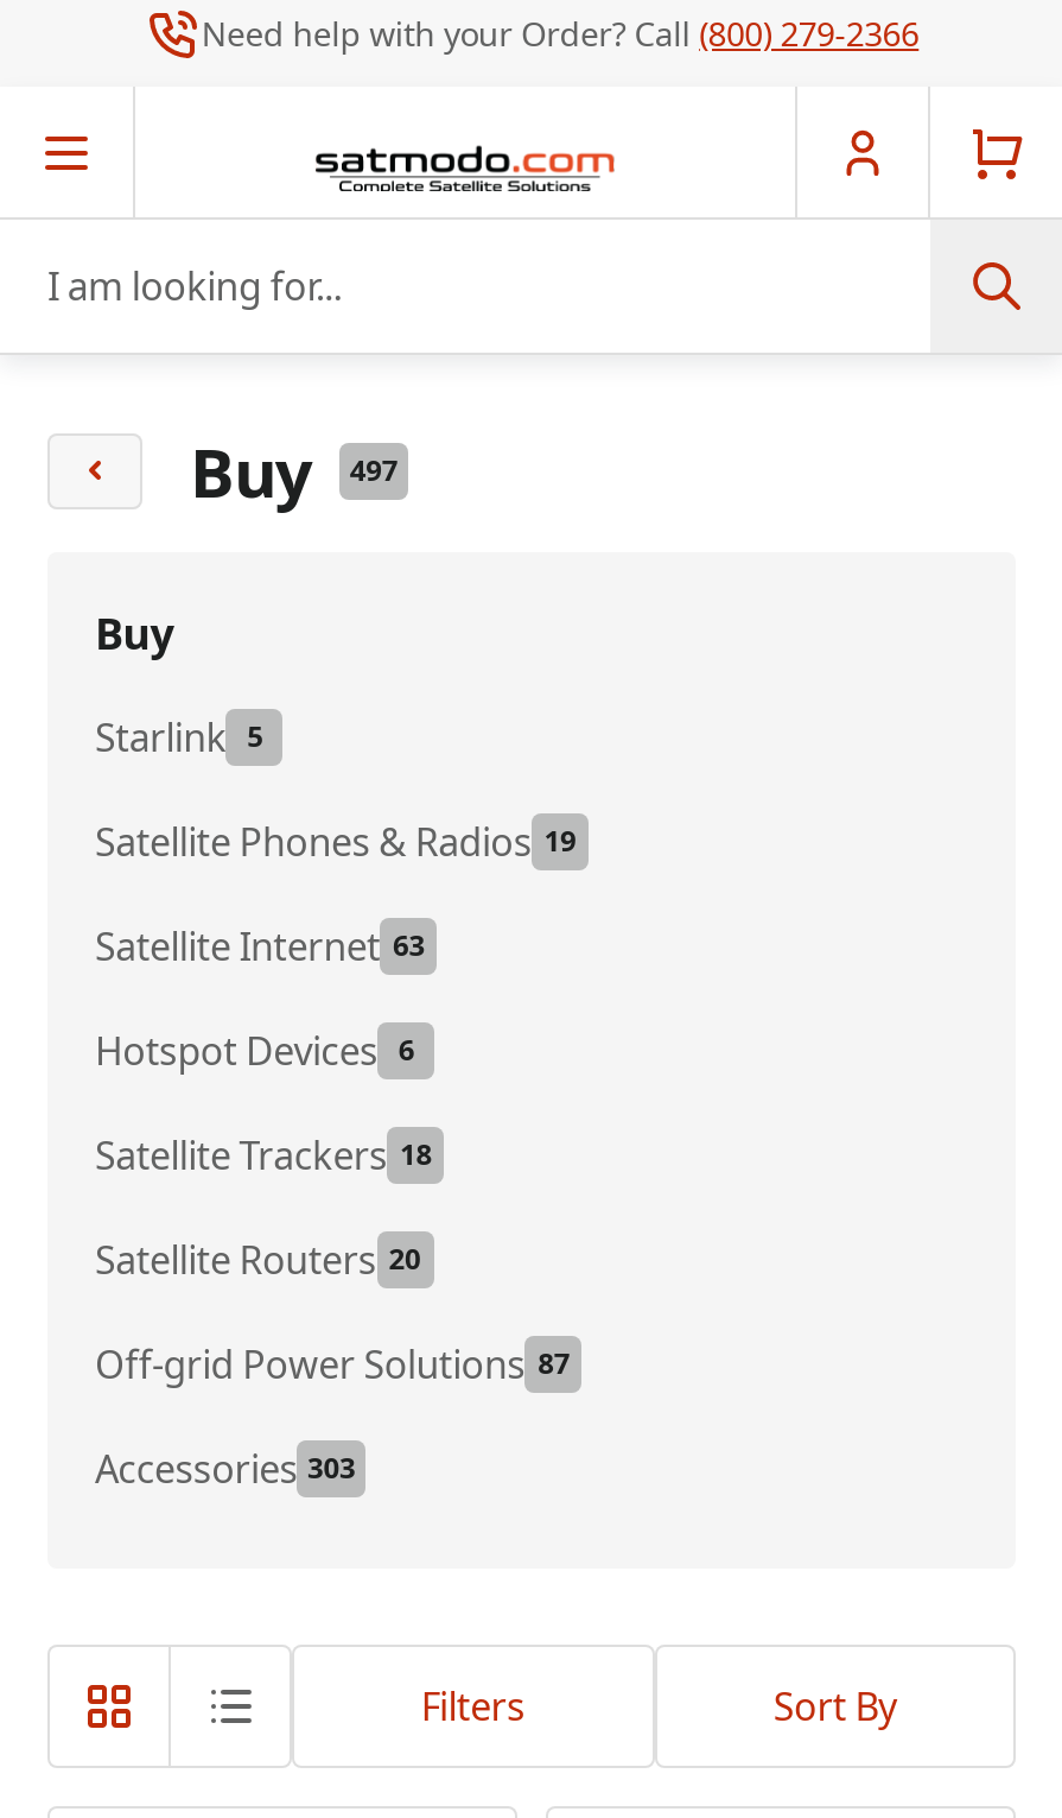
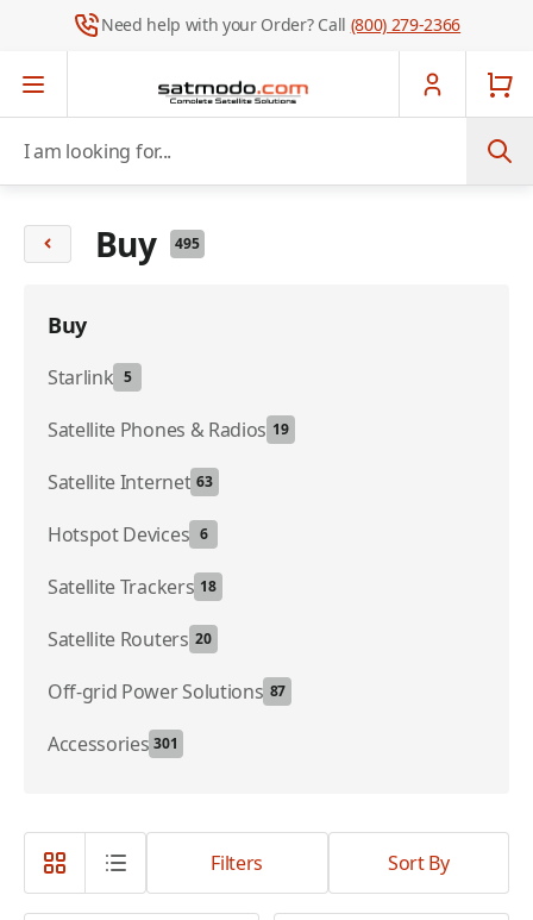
- Buy 497
+ Buy 495

- Accessories 303
+ Accessories 301
